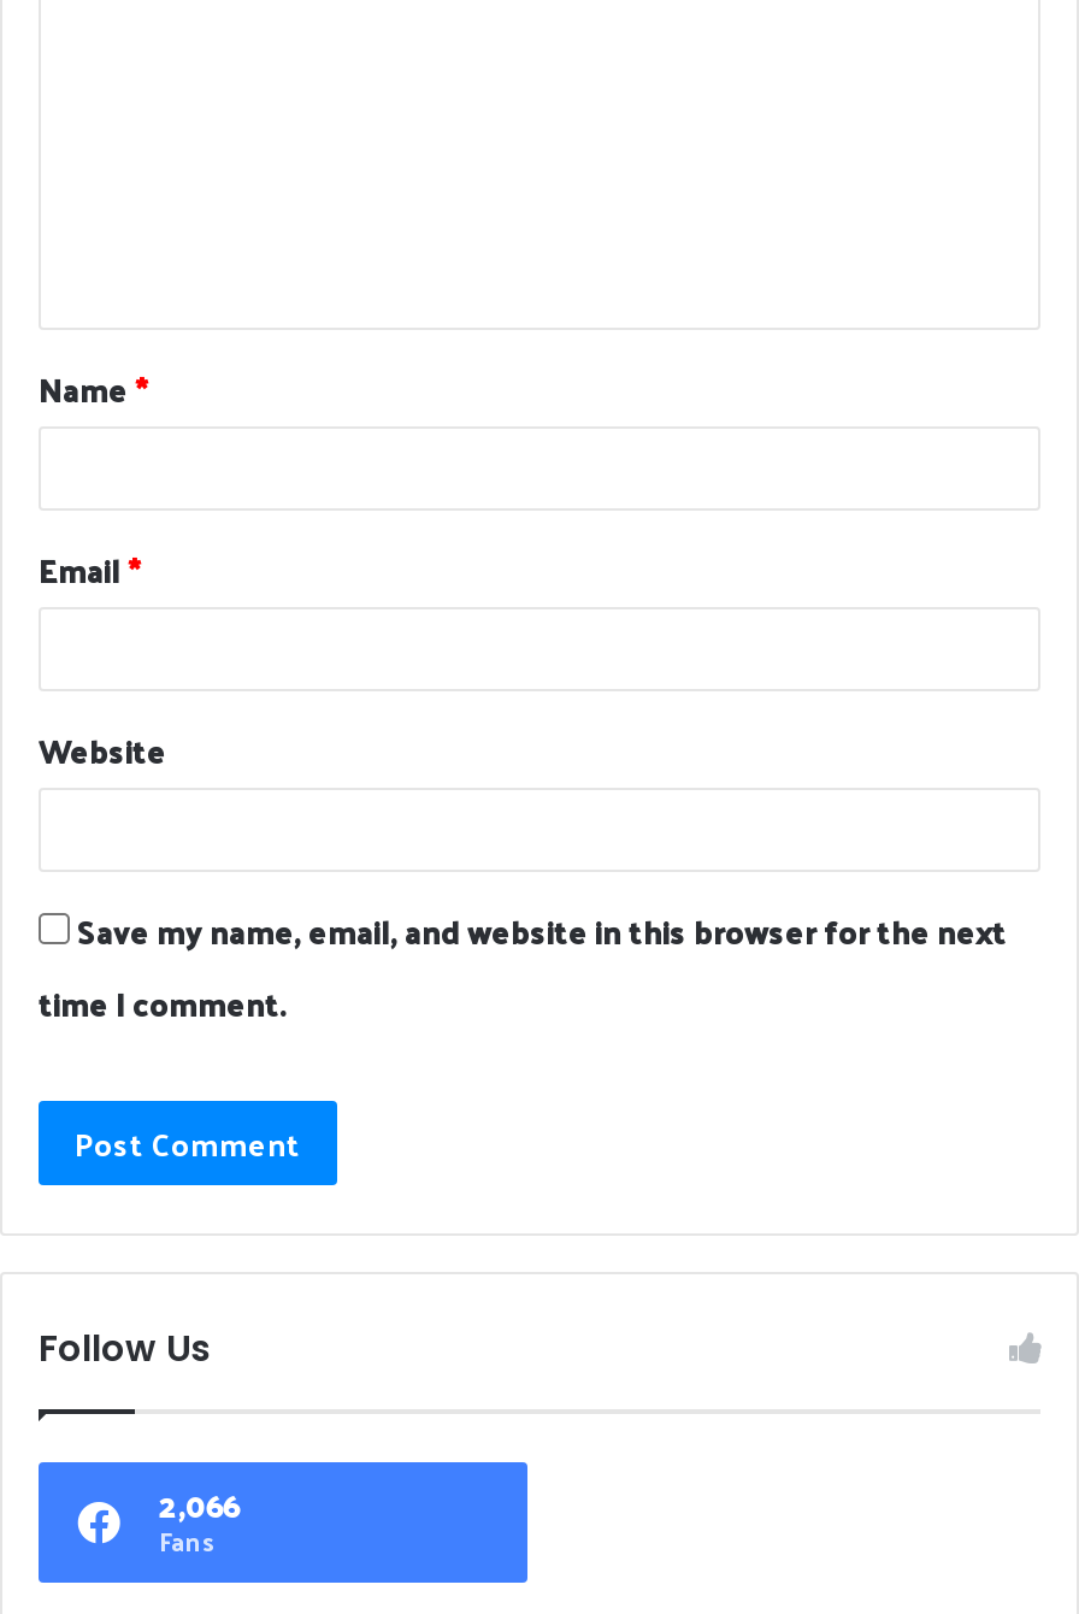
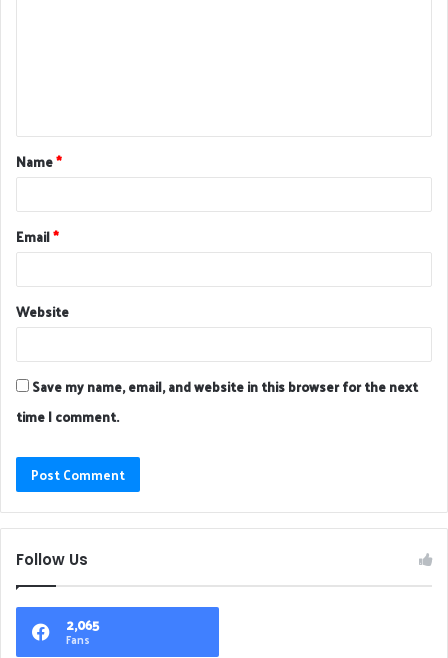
- 2,066
+ 2,065
